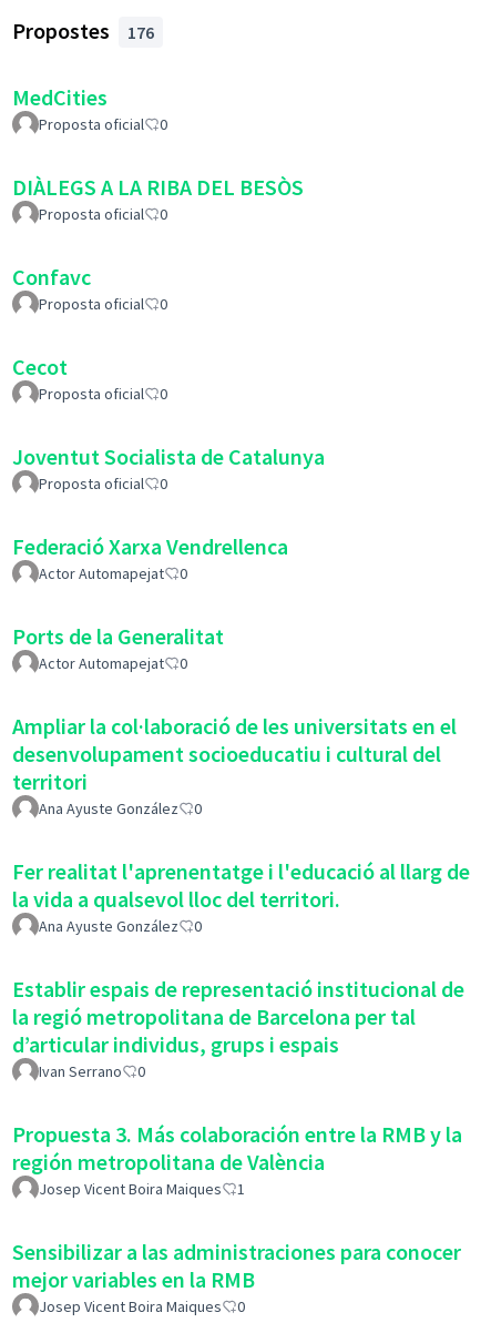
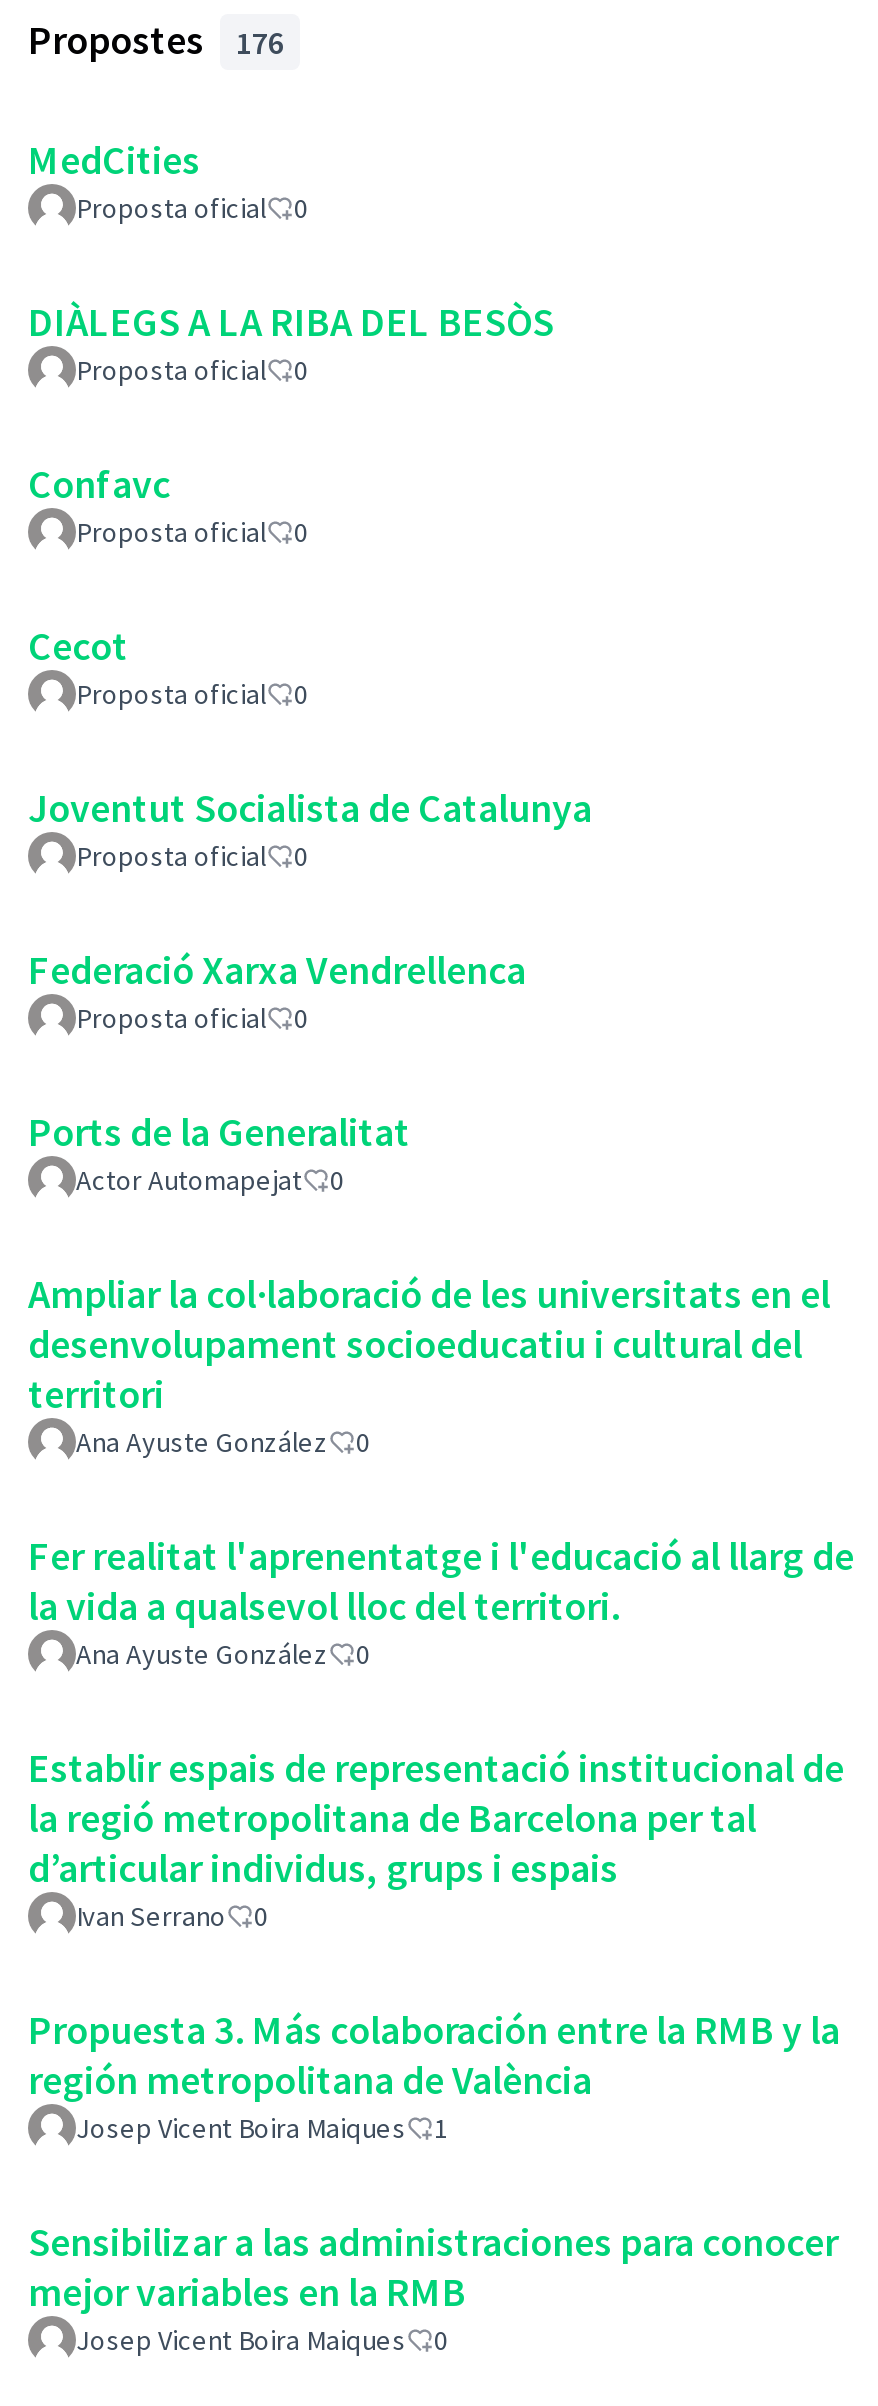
- Actor Automapejat
+ Proposta oficial
